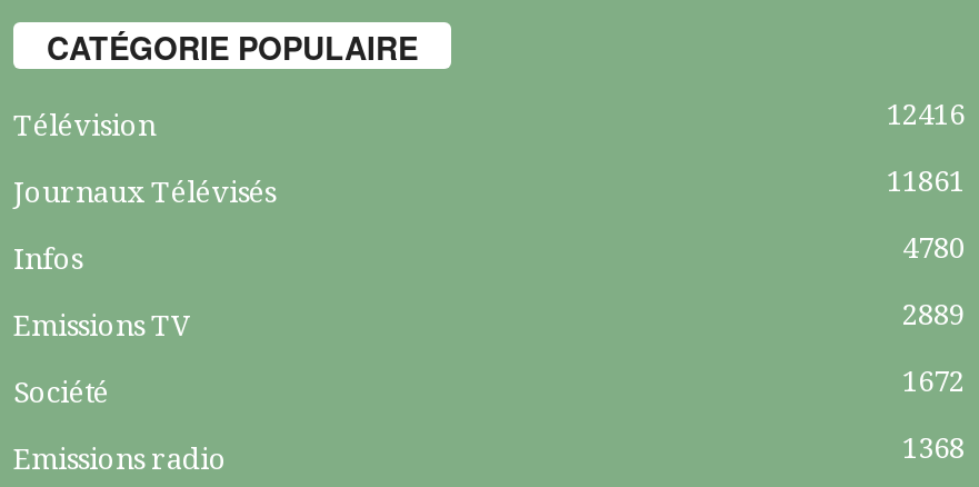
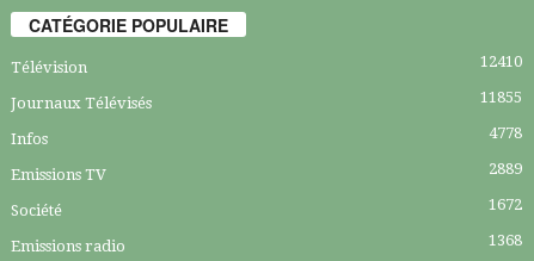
- 12416
+ 12410

- 11861
+ 11855

- 4780
+ 4778
